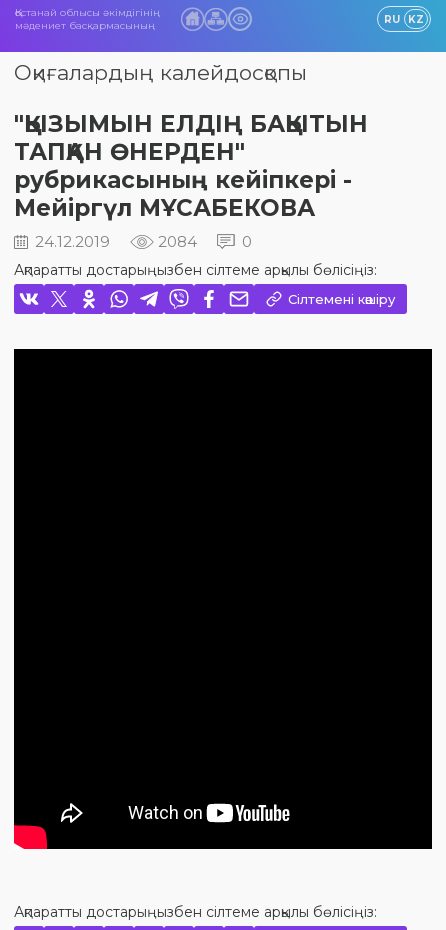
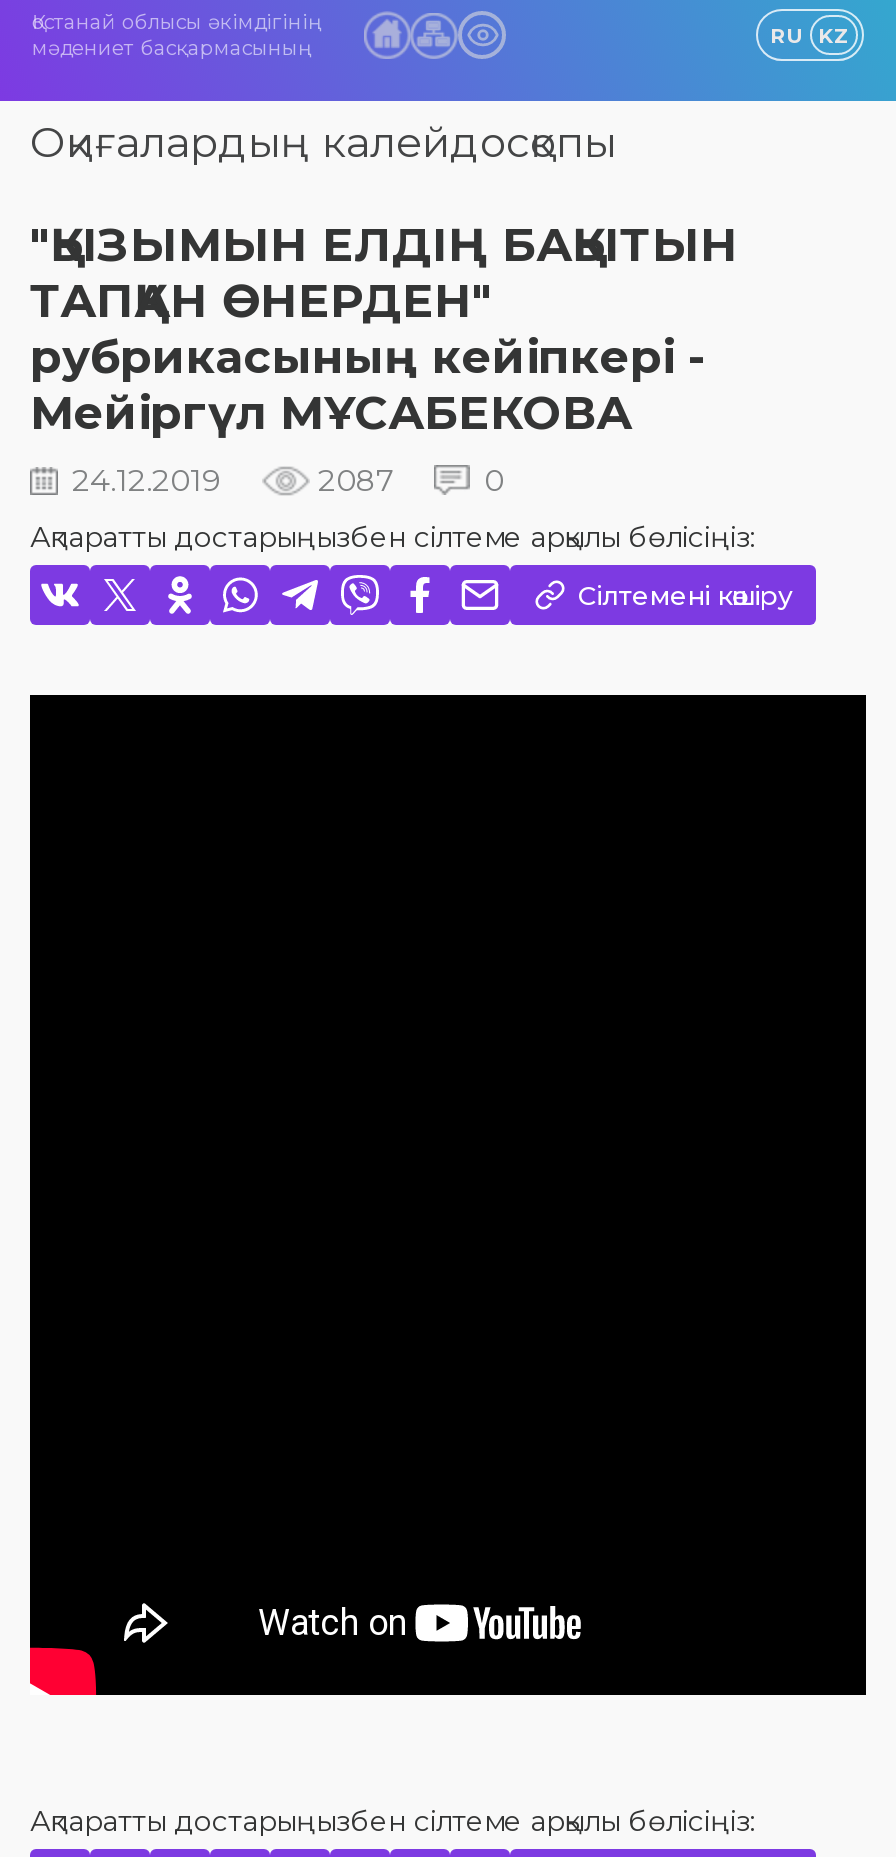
- 2084
+ 2087
